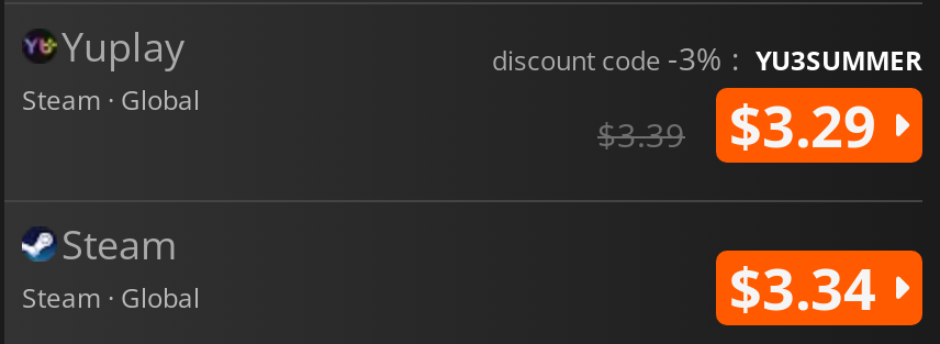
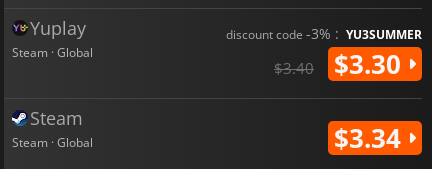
- $3.29
+ $3.30

- $3.39
+ $3.40
